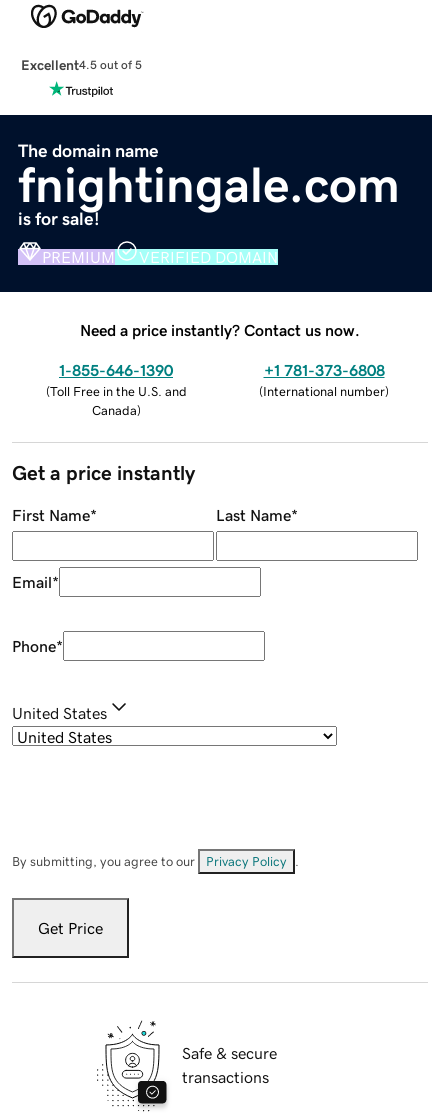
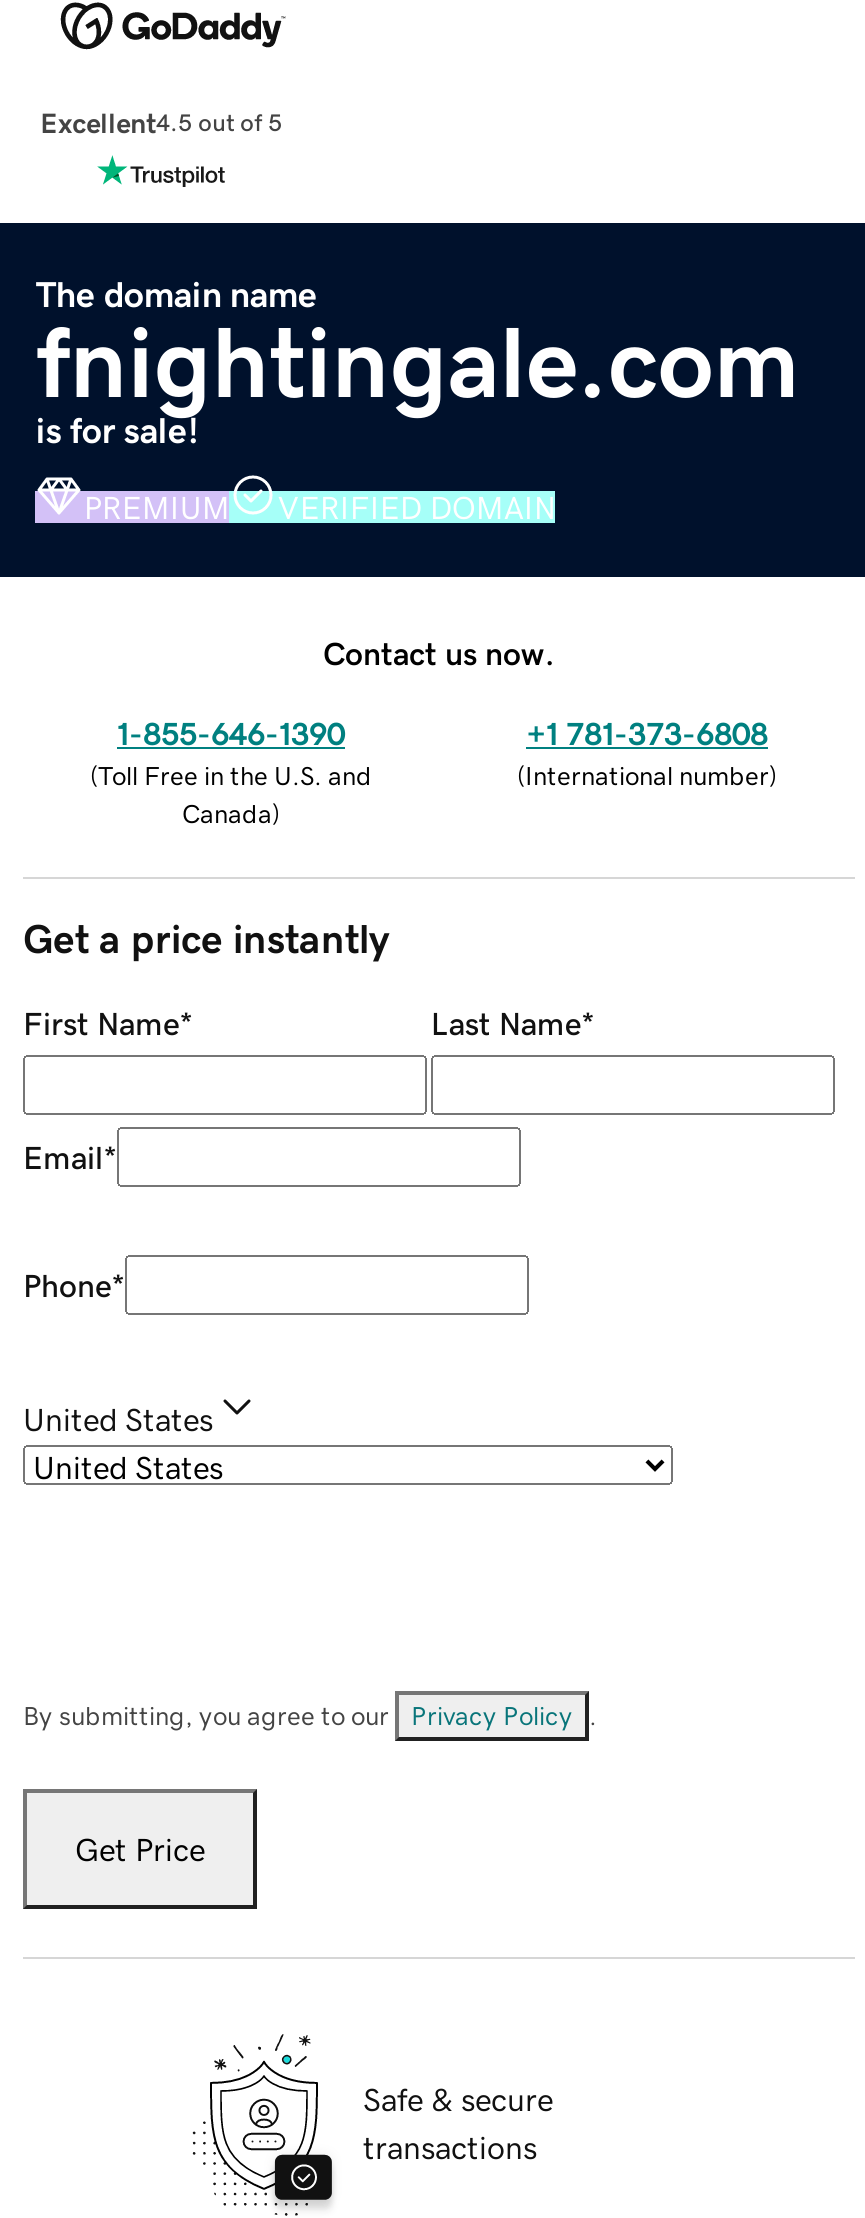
- Need a price instantly? Contact us now.
+ Contact us now.
